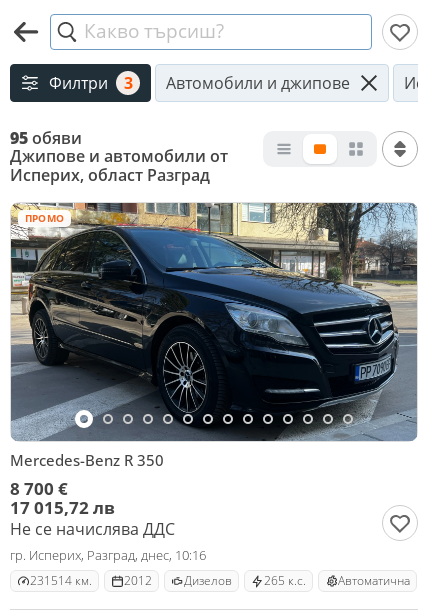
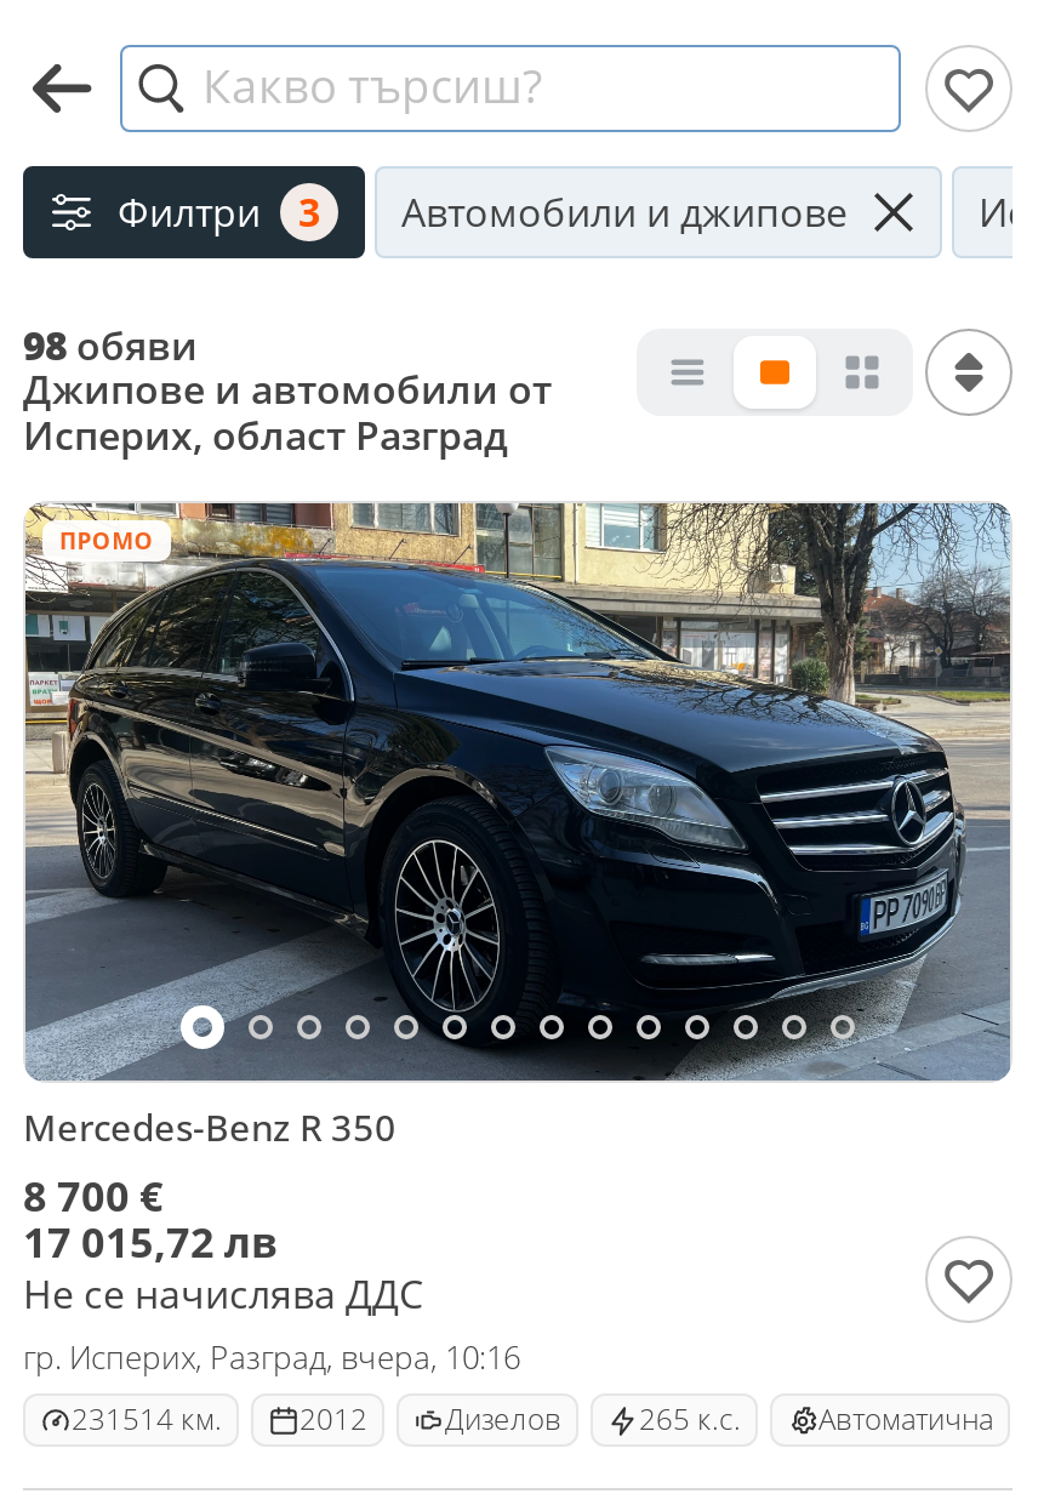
- 95 обяви
+ 98 обяви

- гр. Исперих, Разград, днес, 10:16
+ гр. Исперих, Разград, вчера, 10:16
